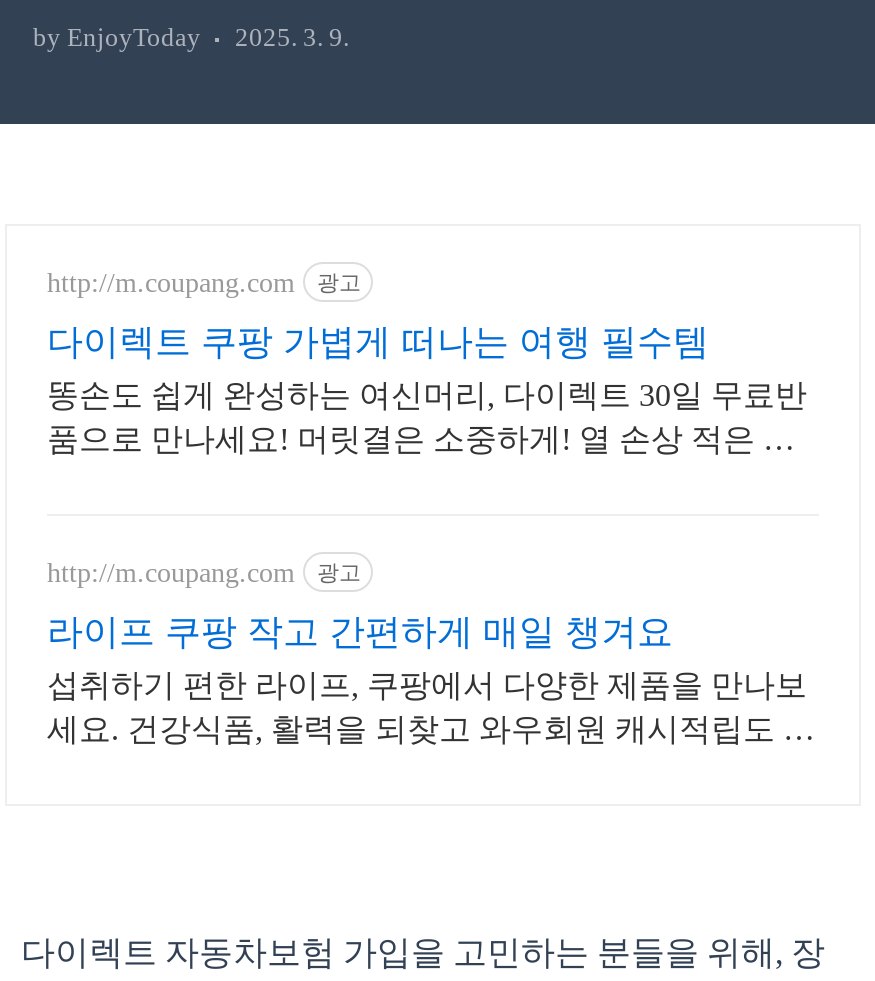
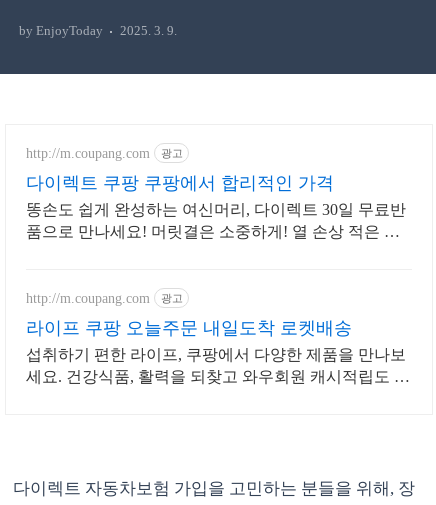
- 다이렉트 쿠팡 가볍게 떠나는 여행 필수템
+ 다이렉트 쿠팡 쿠팡에서 합리적인 가격

- 라이프 쿠팡 작고 간편하게 매일 챙겨요
+ 라이프 쿠팡 오늘주문 내일도착 로켓배송
